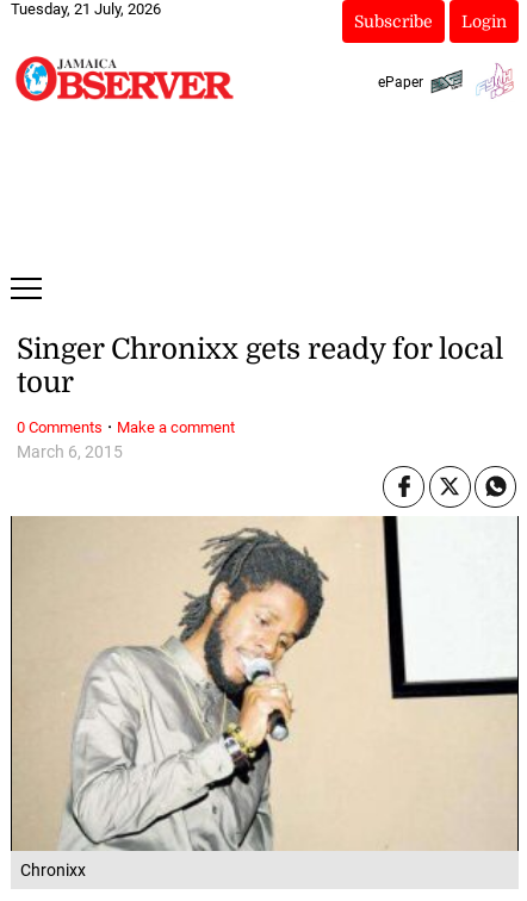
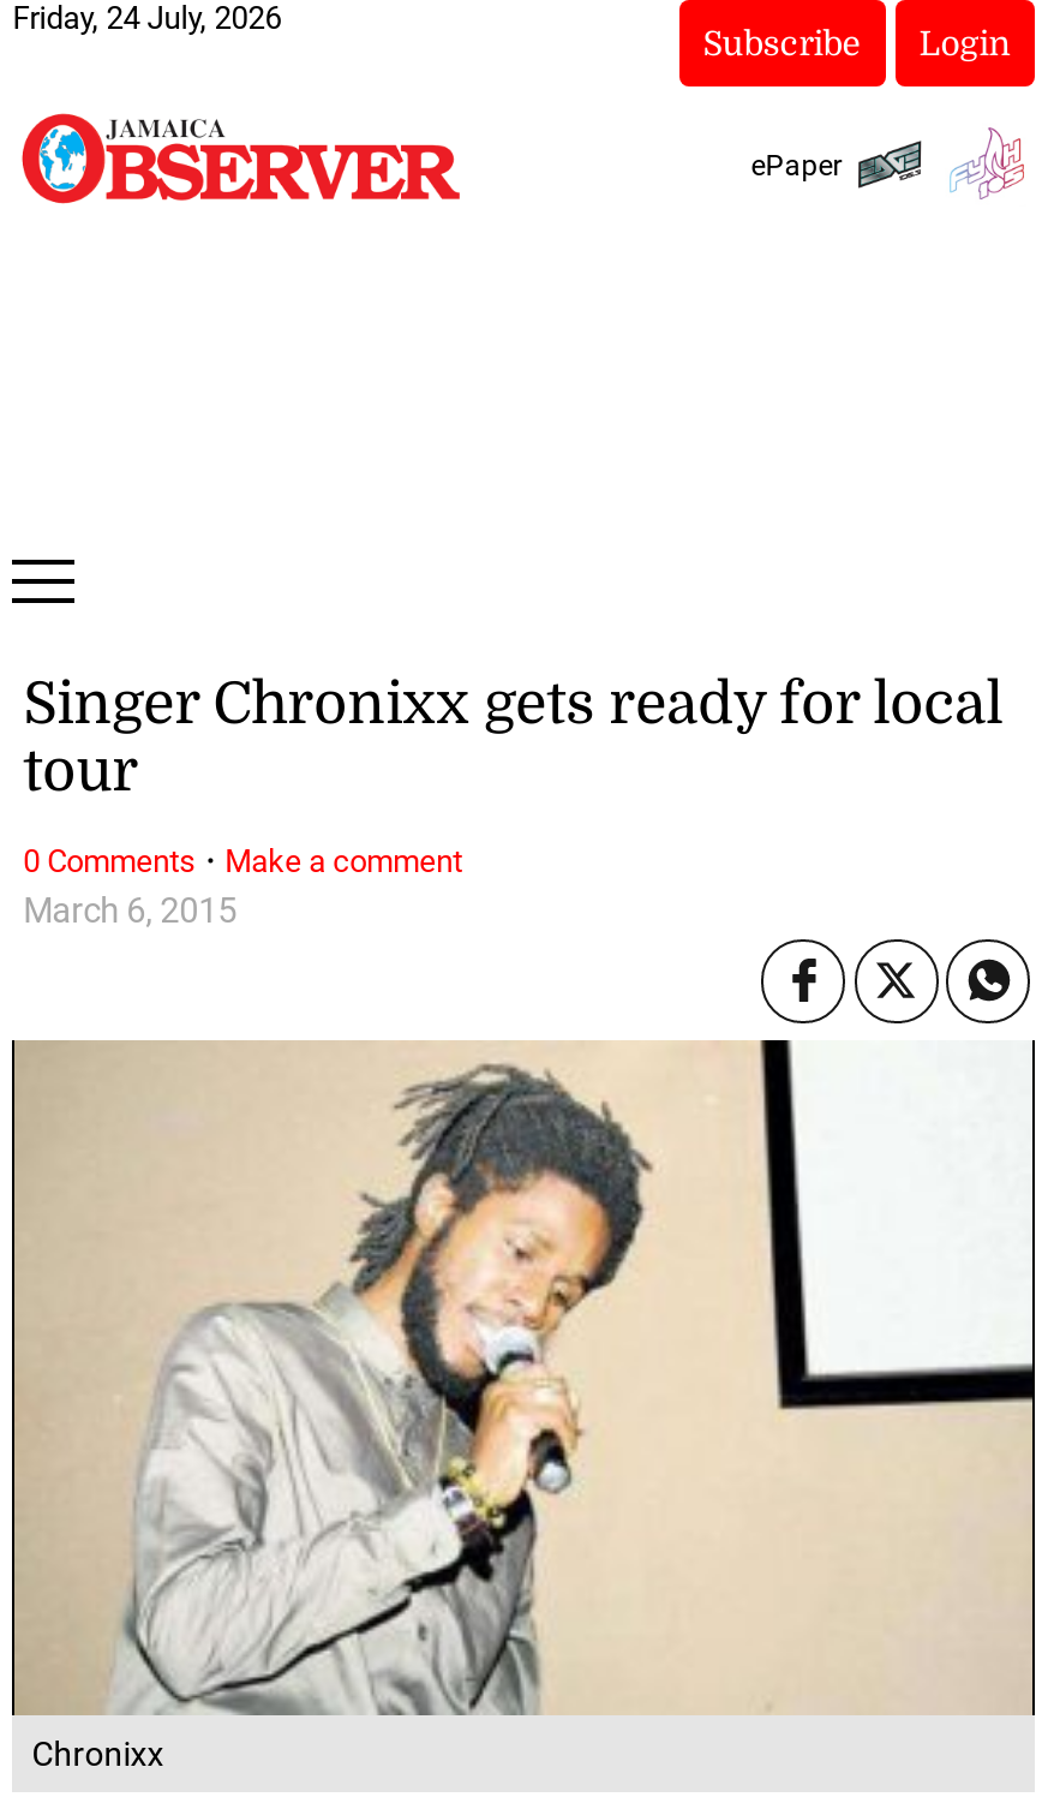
- Tuesday, 21 July, 2026
+ Friday, 24 July, 2026
